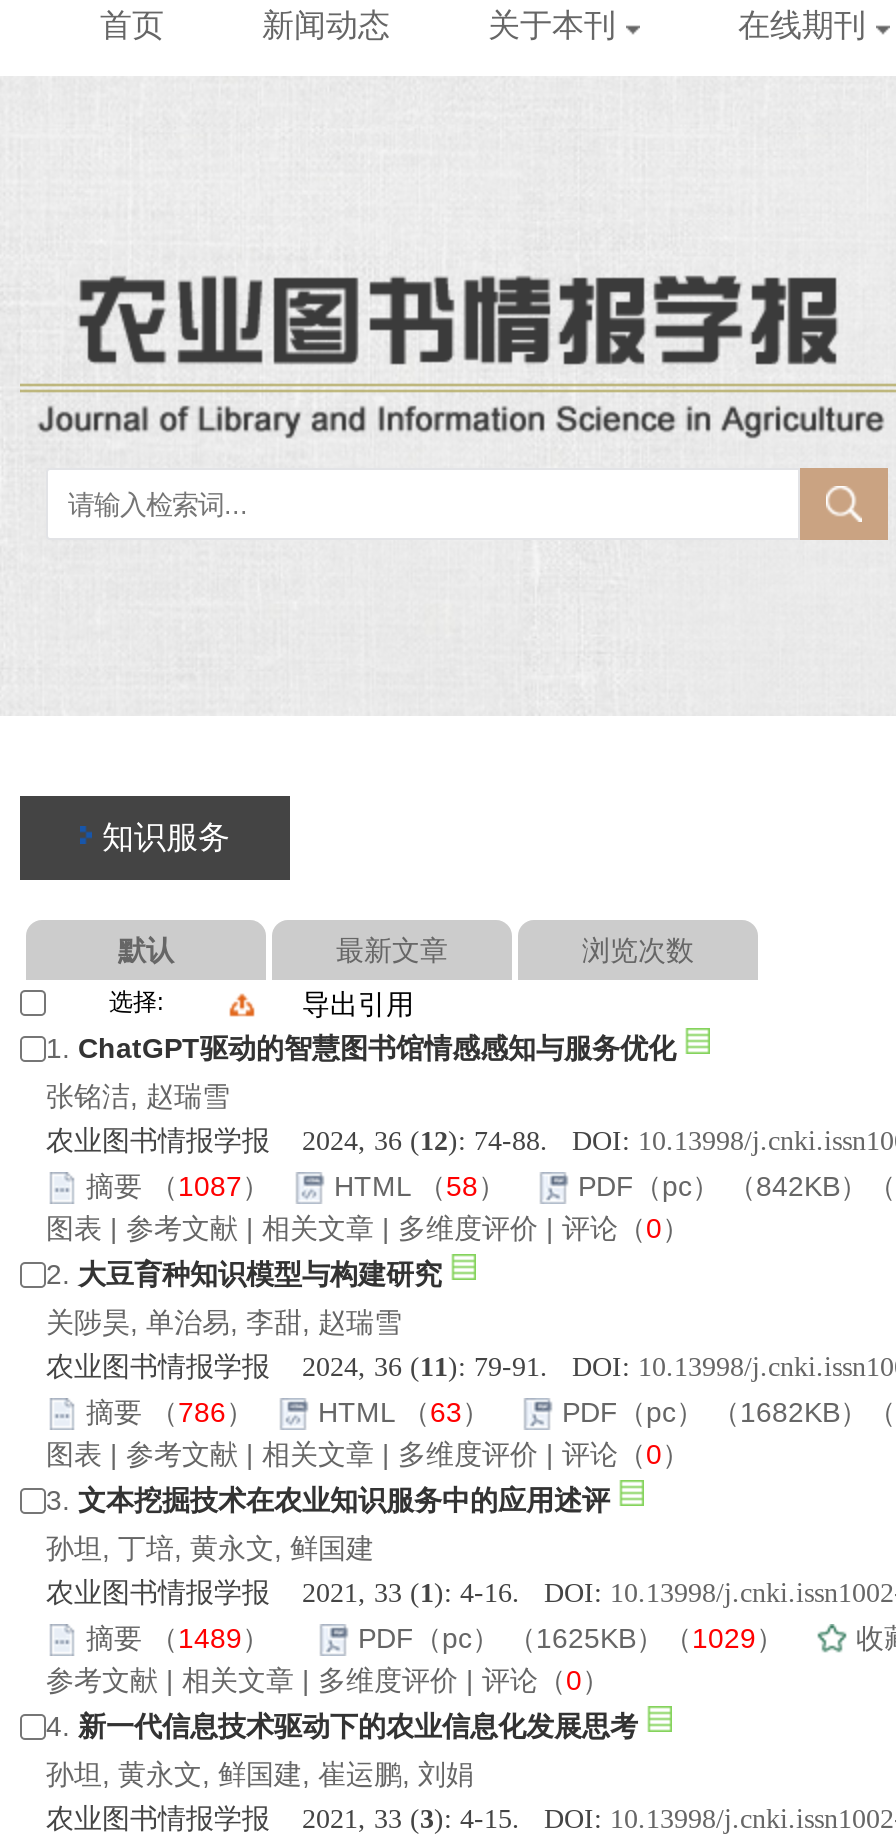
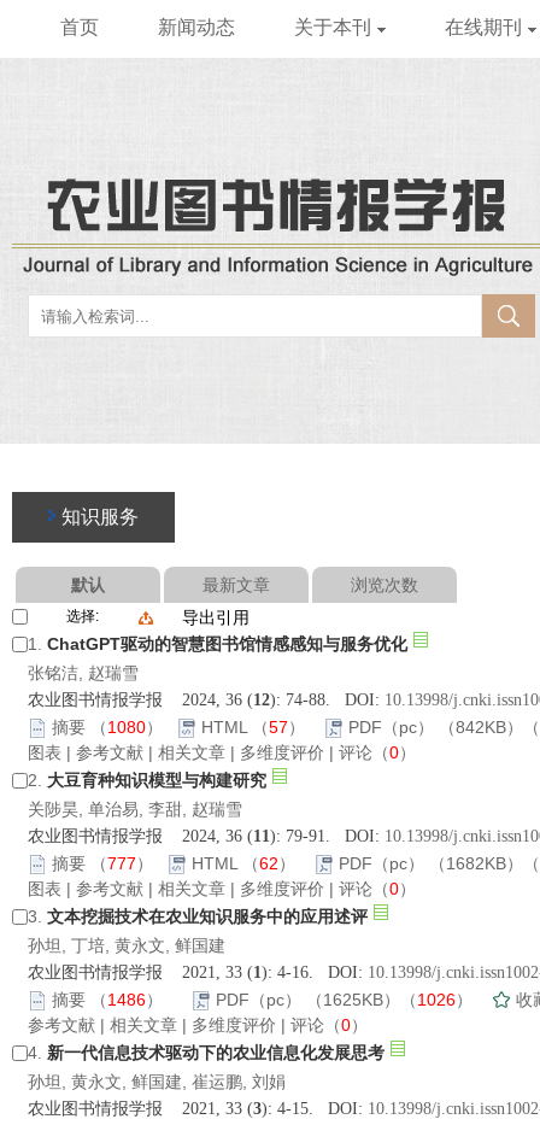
- 摘要（1087）
+ 摘要（1080）

- HTML（58）
+ HTML（57）

- 摘要（786）
+ 摘要（777）

- HTML（63）
+ HTML（62）

- 摘要（1489）
+ 摘要（1486）

- PDF（pc）（1625KB）（1029）
+ PDF（pc）（1625KB）（1026）
